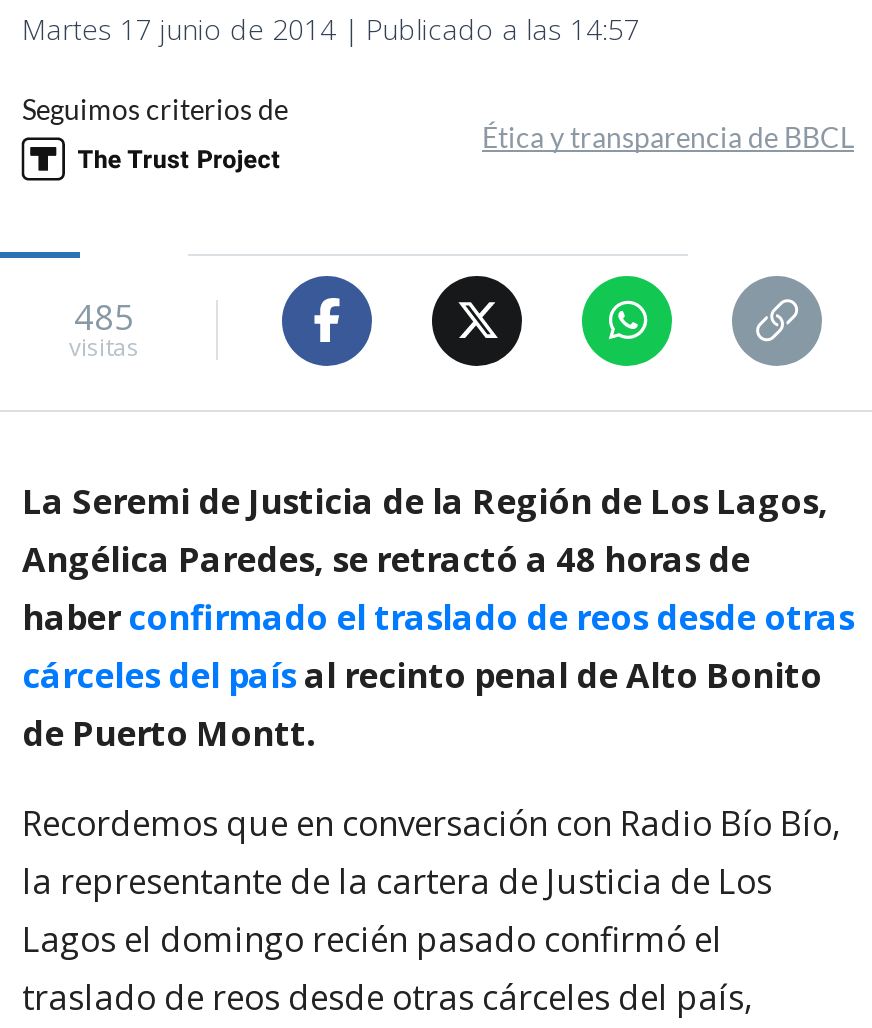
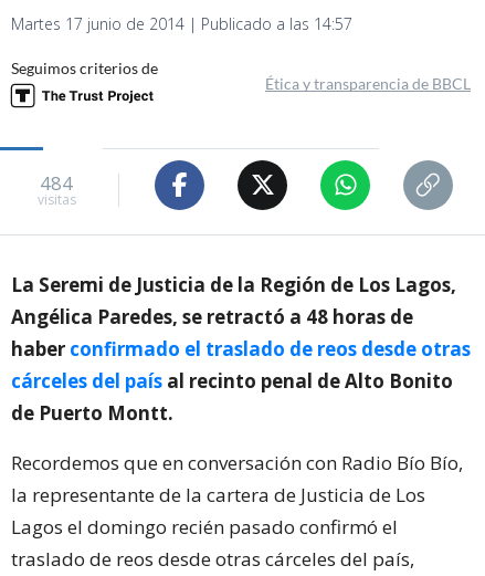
- 485
+ 484
